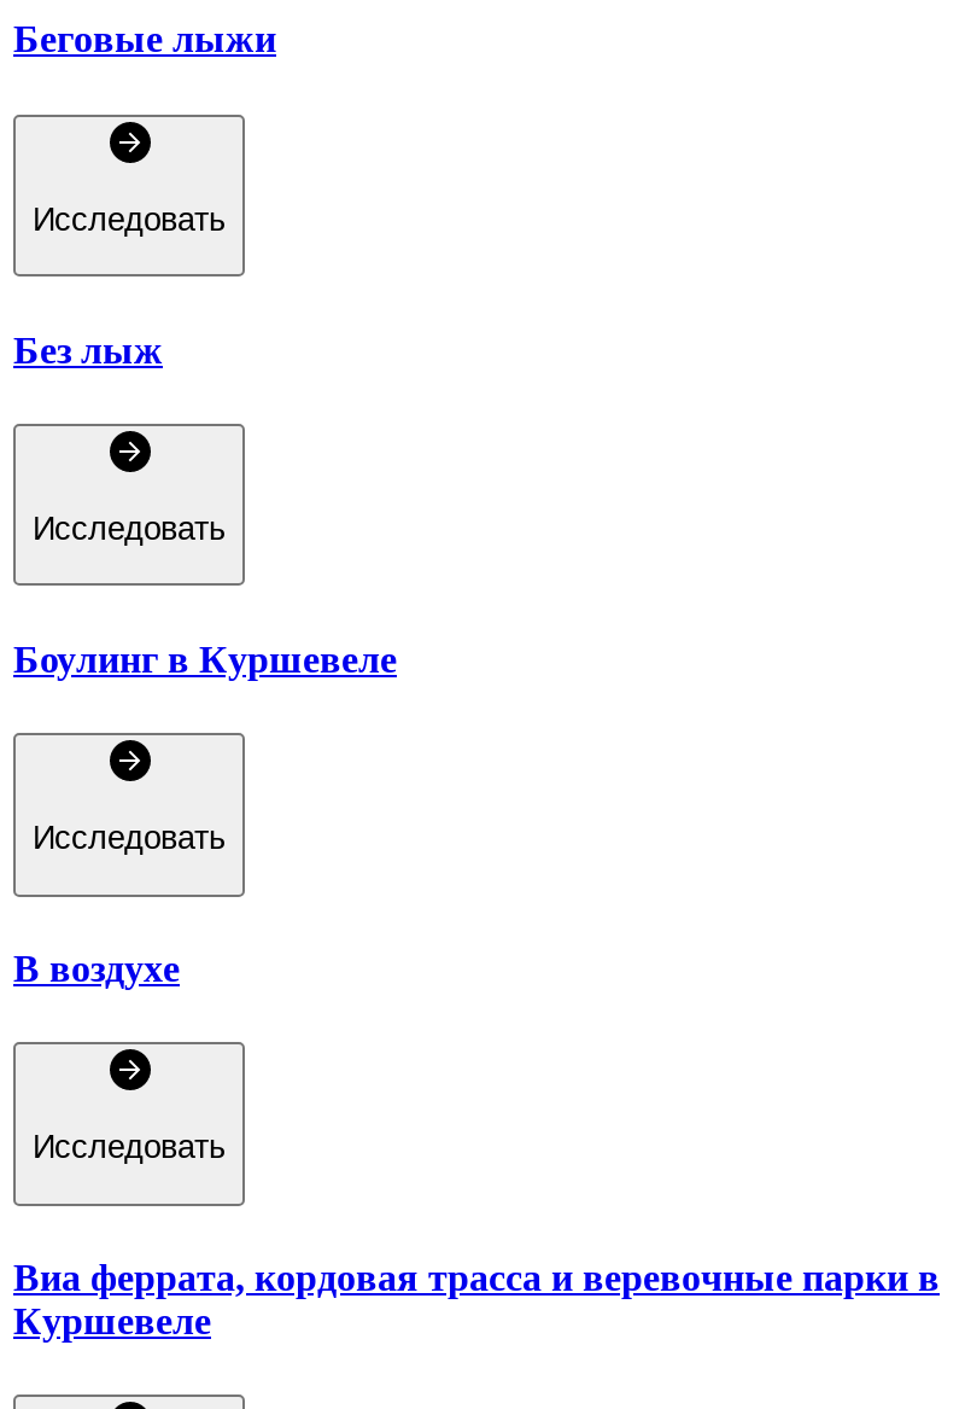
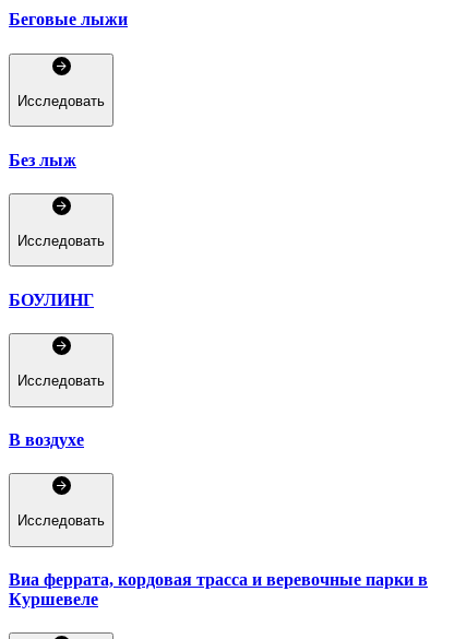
- Боулинг в Куршевеле
+ БОУЛИНГ
